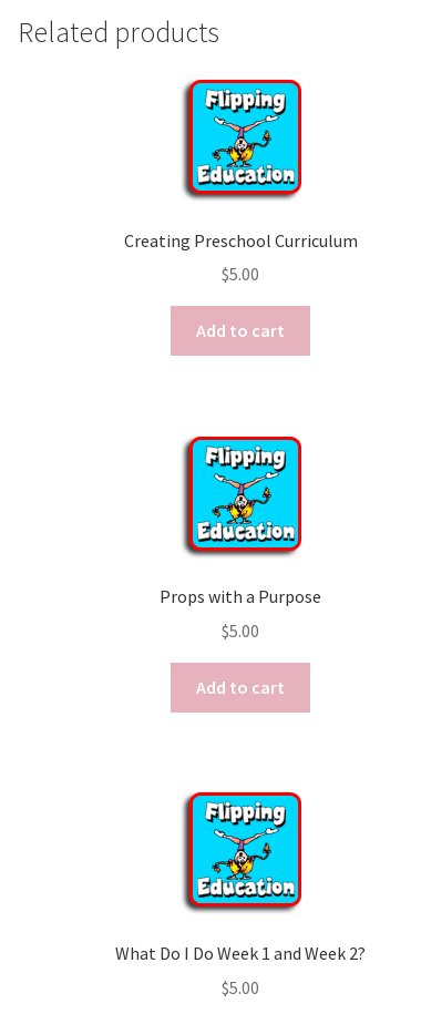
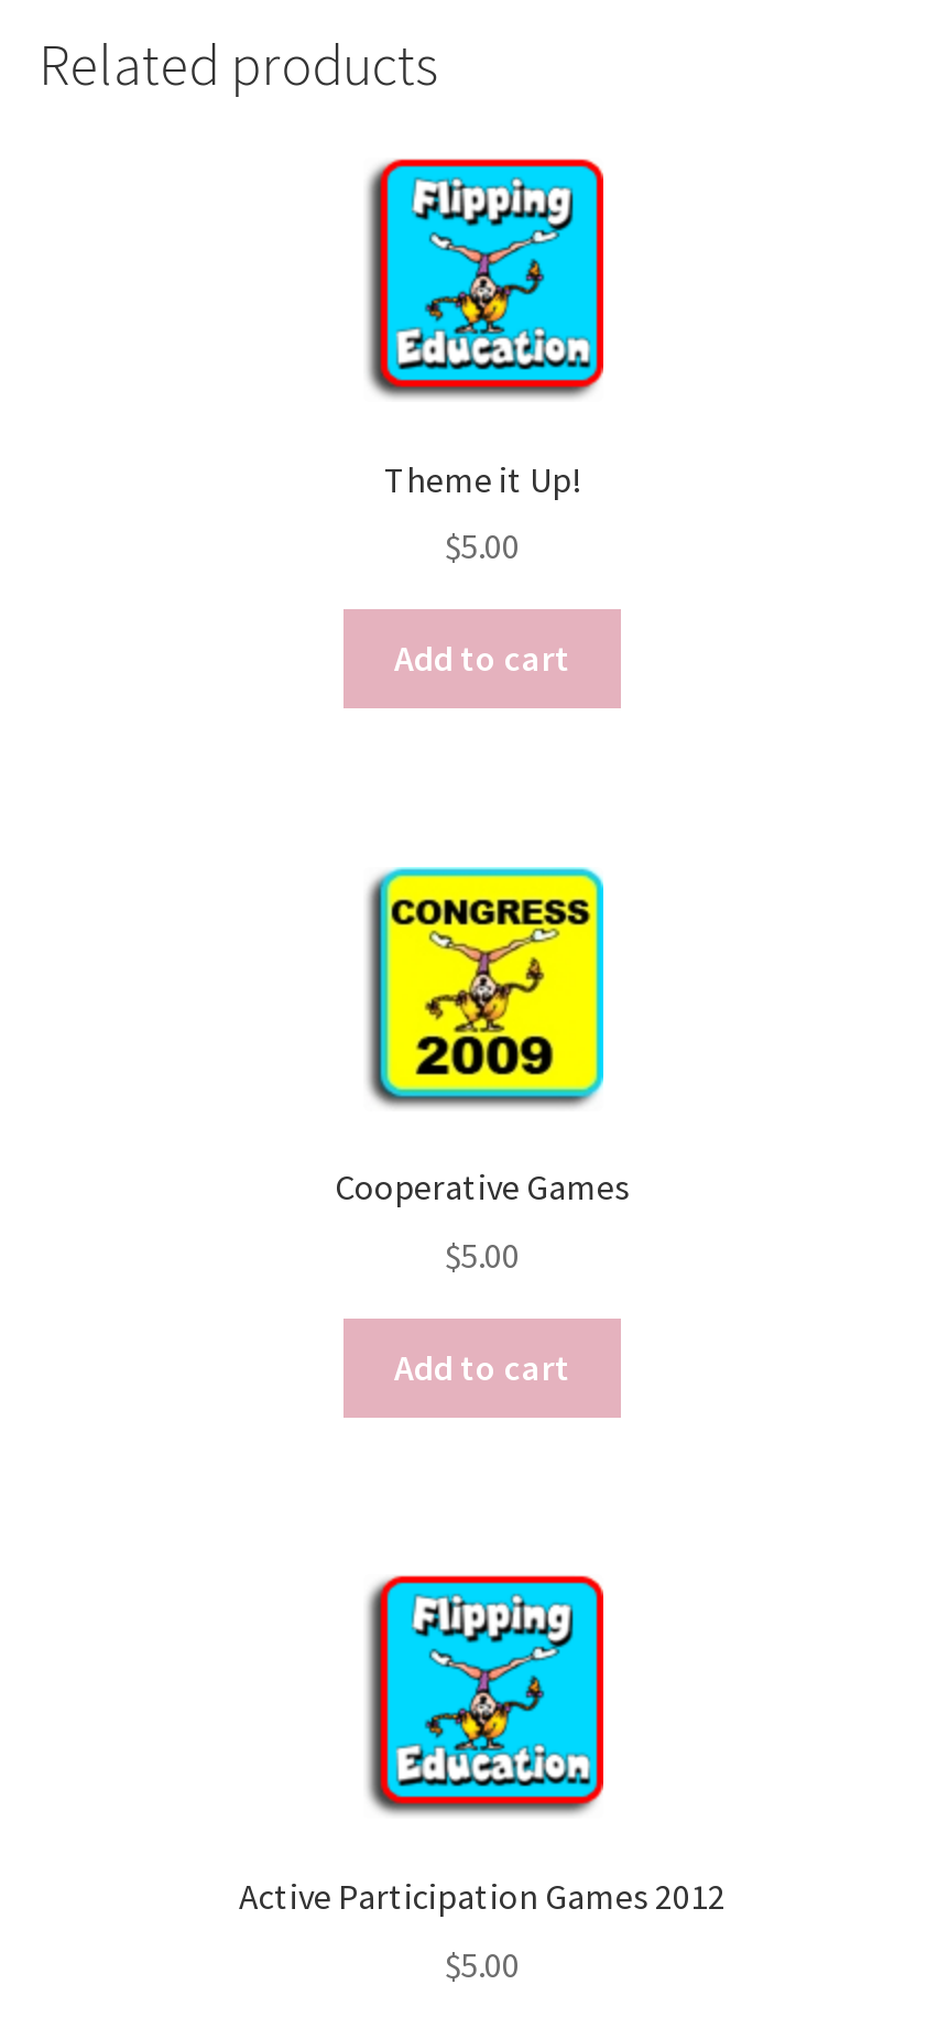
- Creating Preschool Curriculum
+ Theme it Up!

- [image]
- Props with a Purpose
+ [image]
+ Cooperative Games

- What Do I Do Week 1 and Week 2?
+ Active Participation Games 2012
